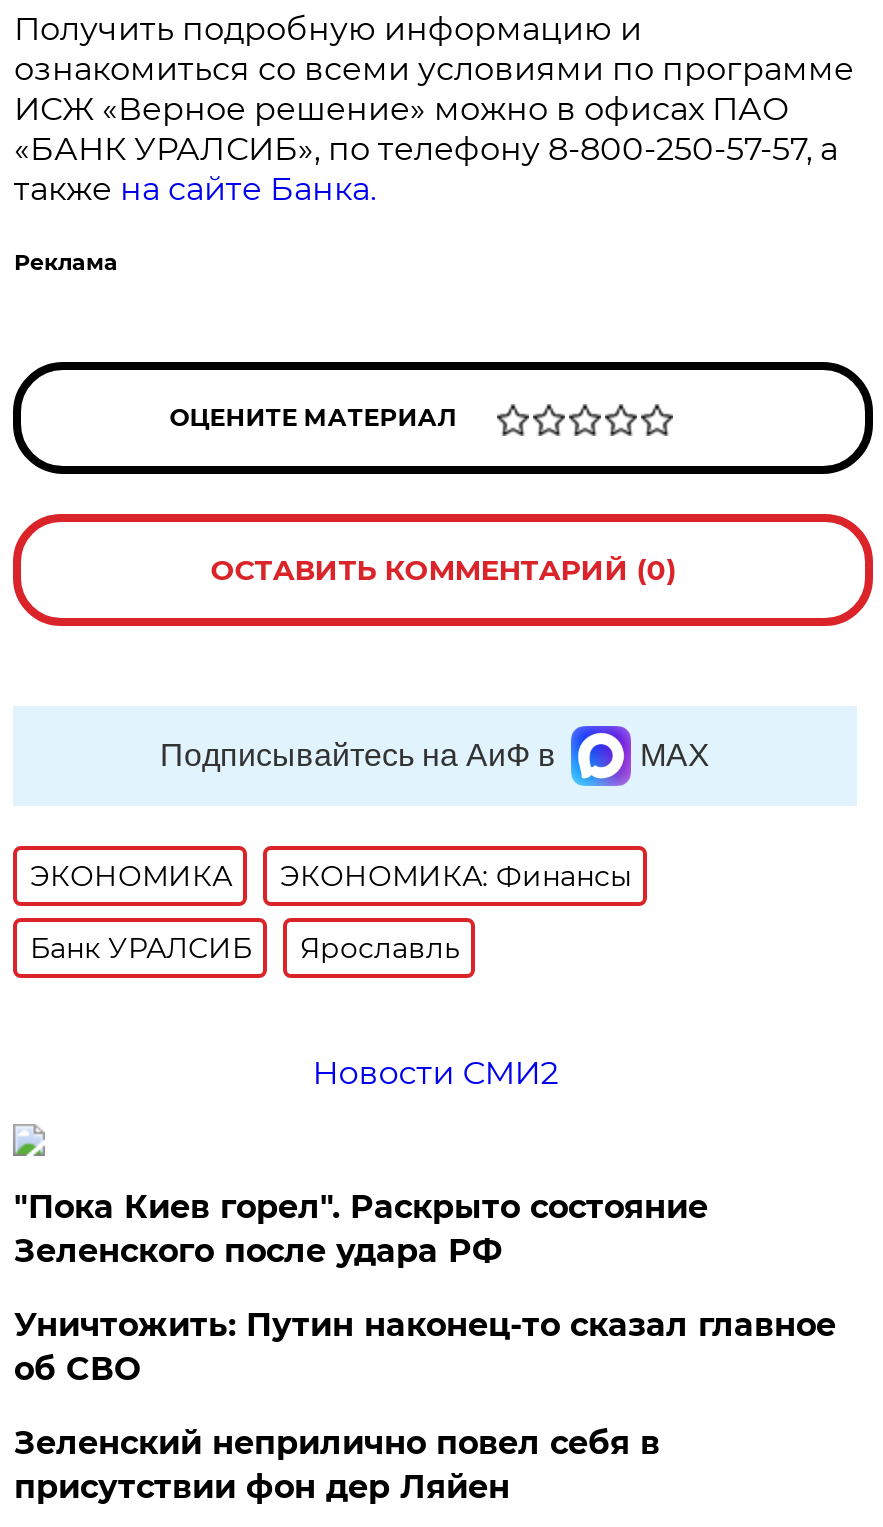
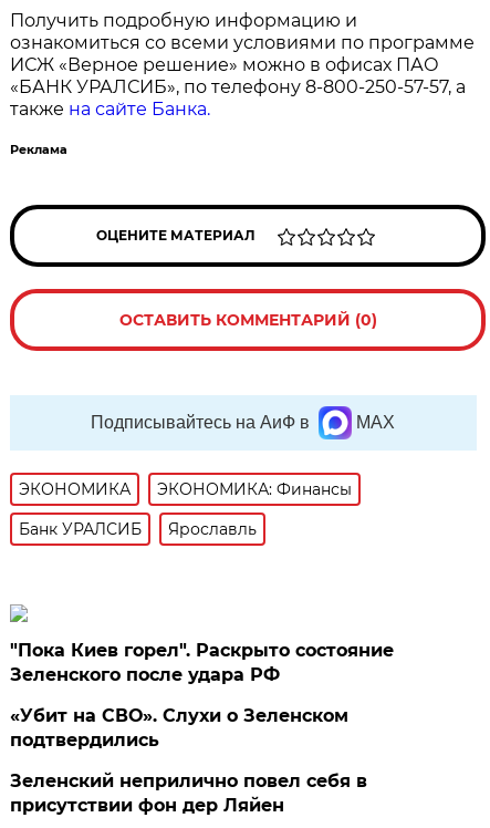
- Новости СМИ2

- Уничтожить: Путин наконец-то сказал главное
- об СВО
+ «Убит на СВО». Слухи о Зеленском
+ подтвердились
